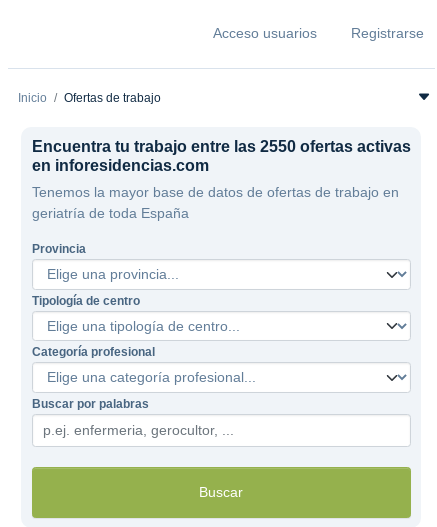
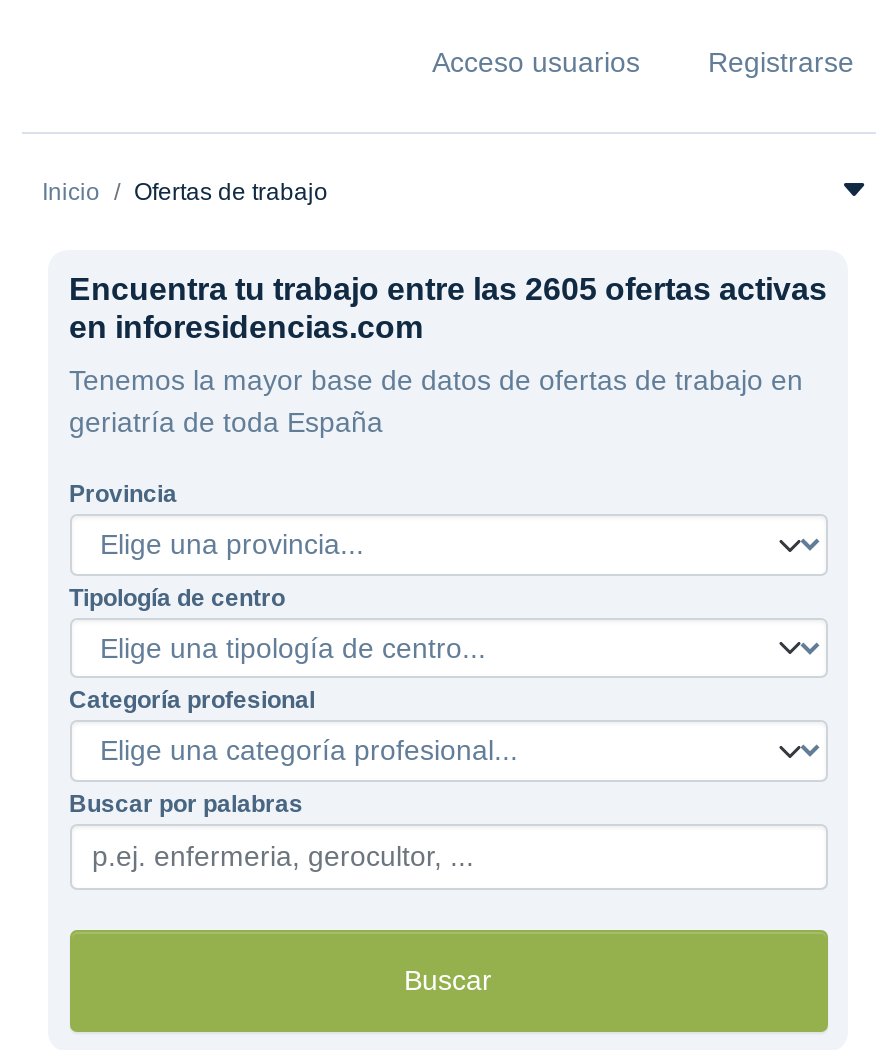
- Encuentra tu trabajo entre las 2550 ofertas activas
+ Encuentra tu trabajo entre las 2605 ofertas activas
